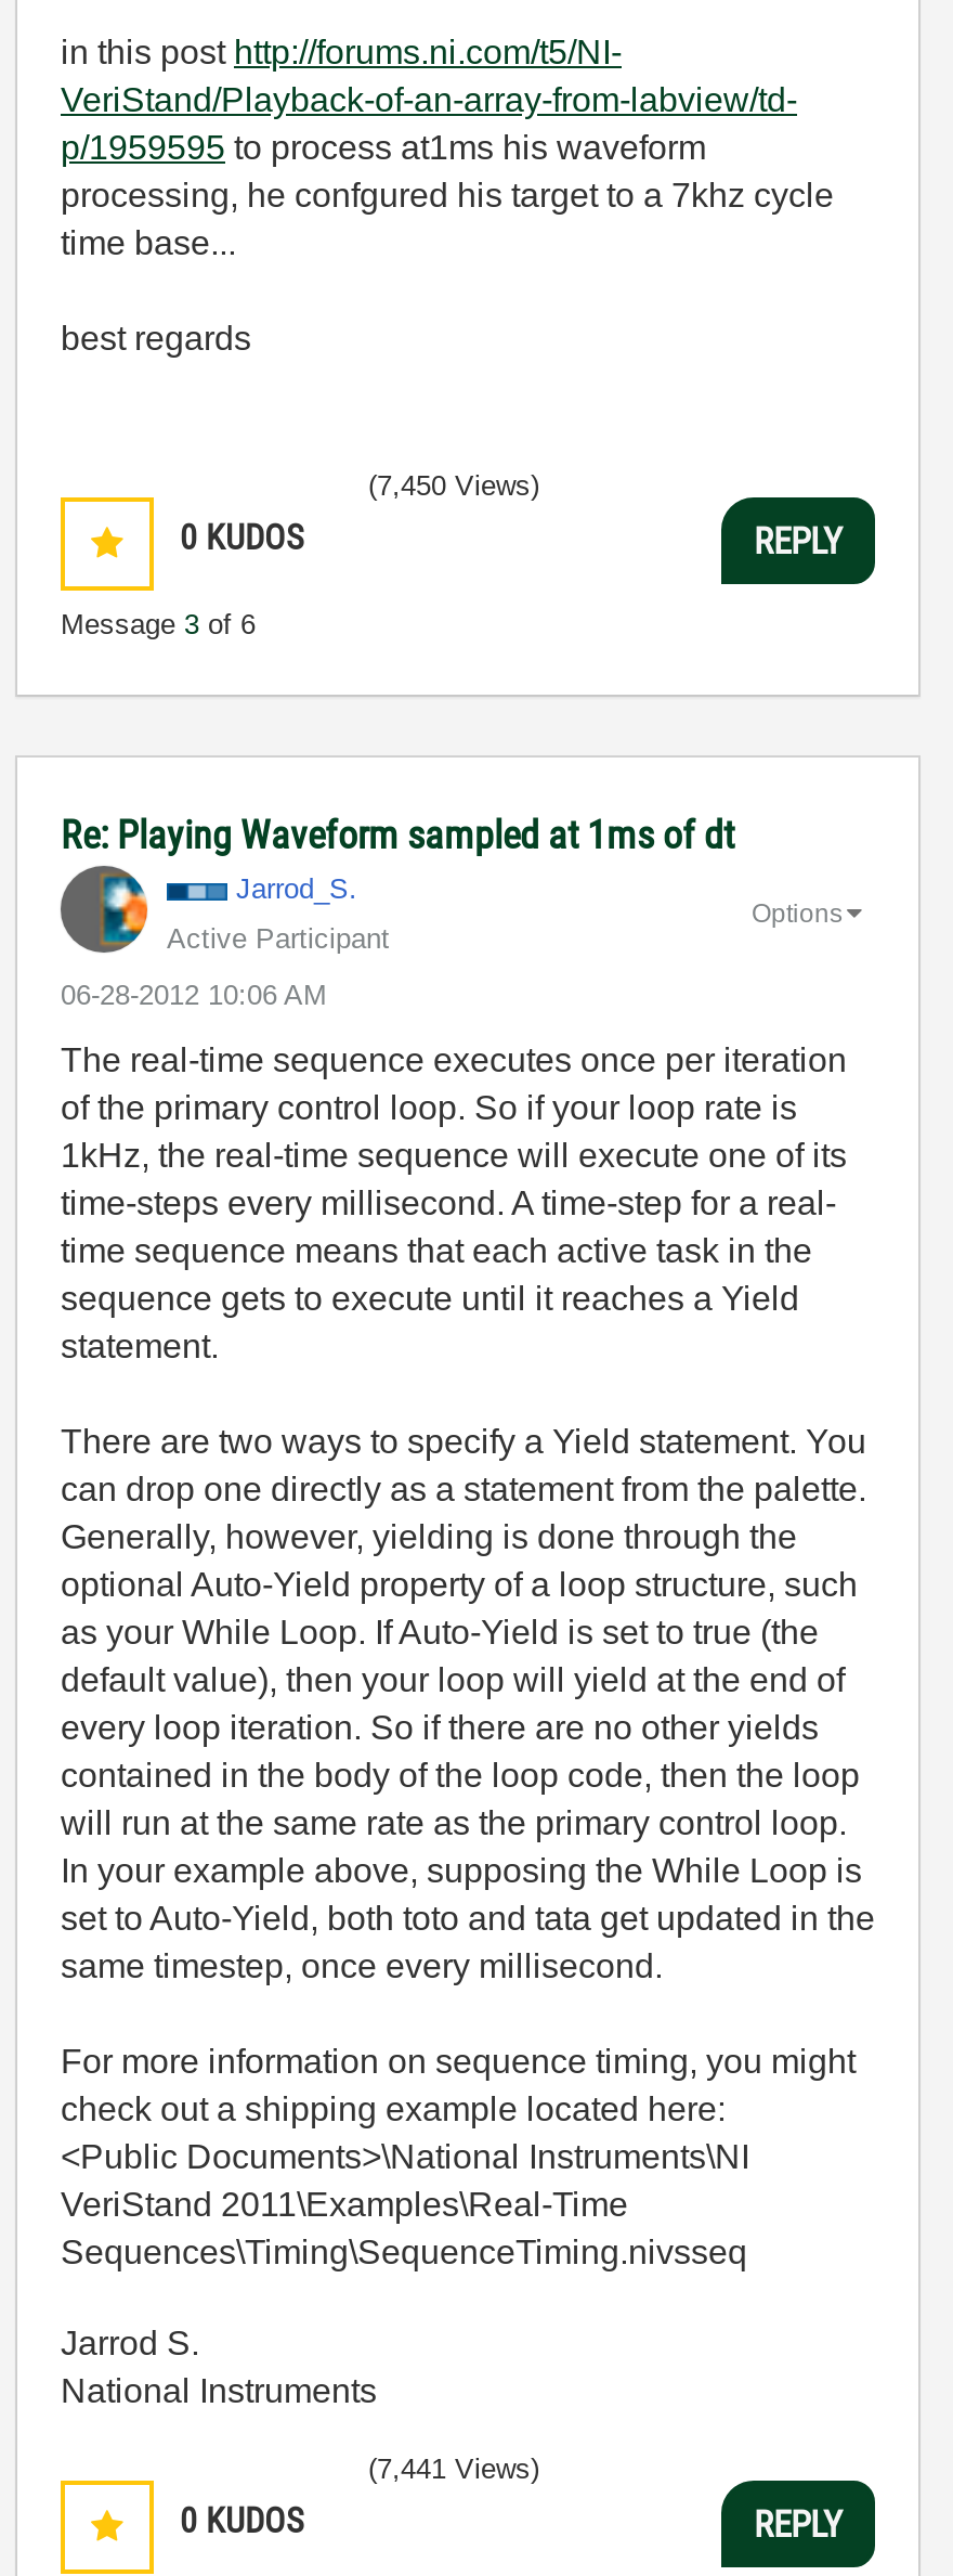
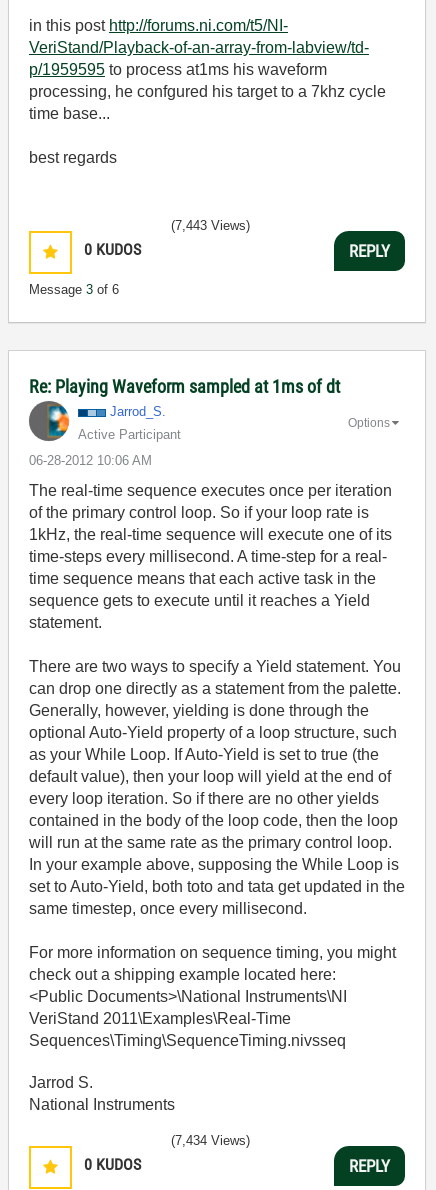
- (7,450 Views)
+ (7,443 Views)

- (7,441 Views)
+ (7,434 Views)
